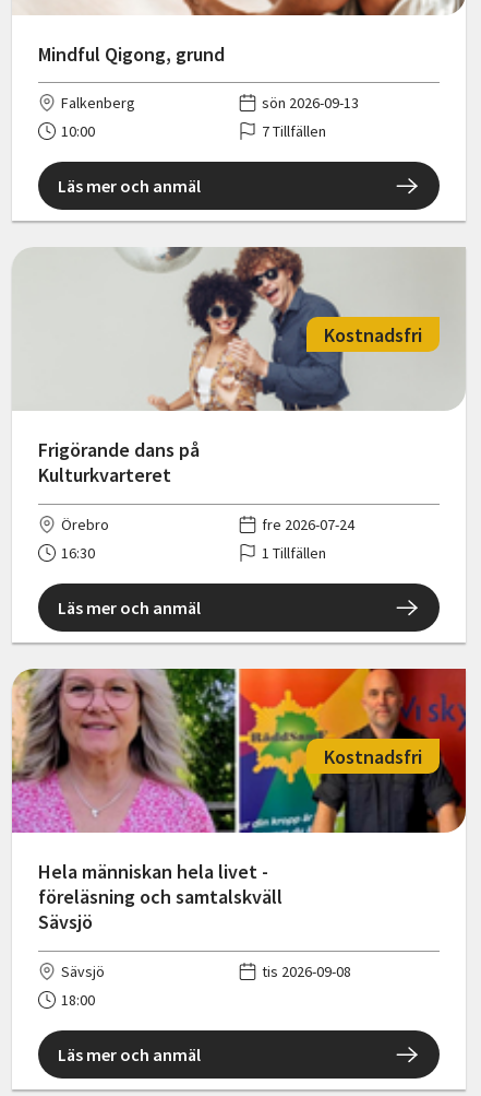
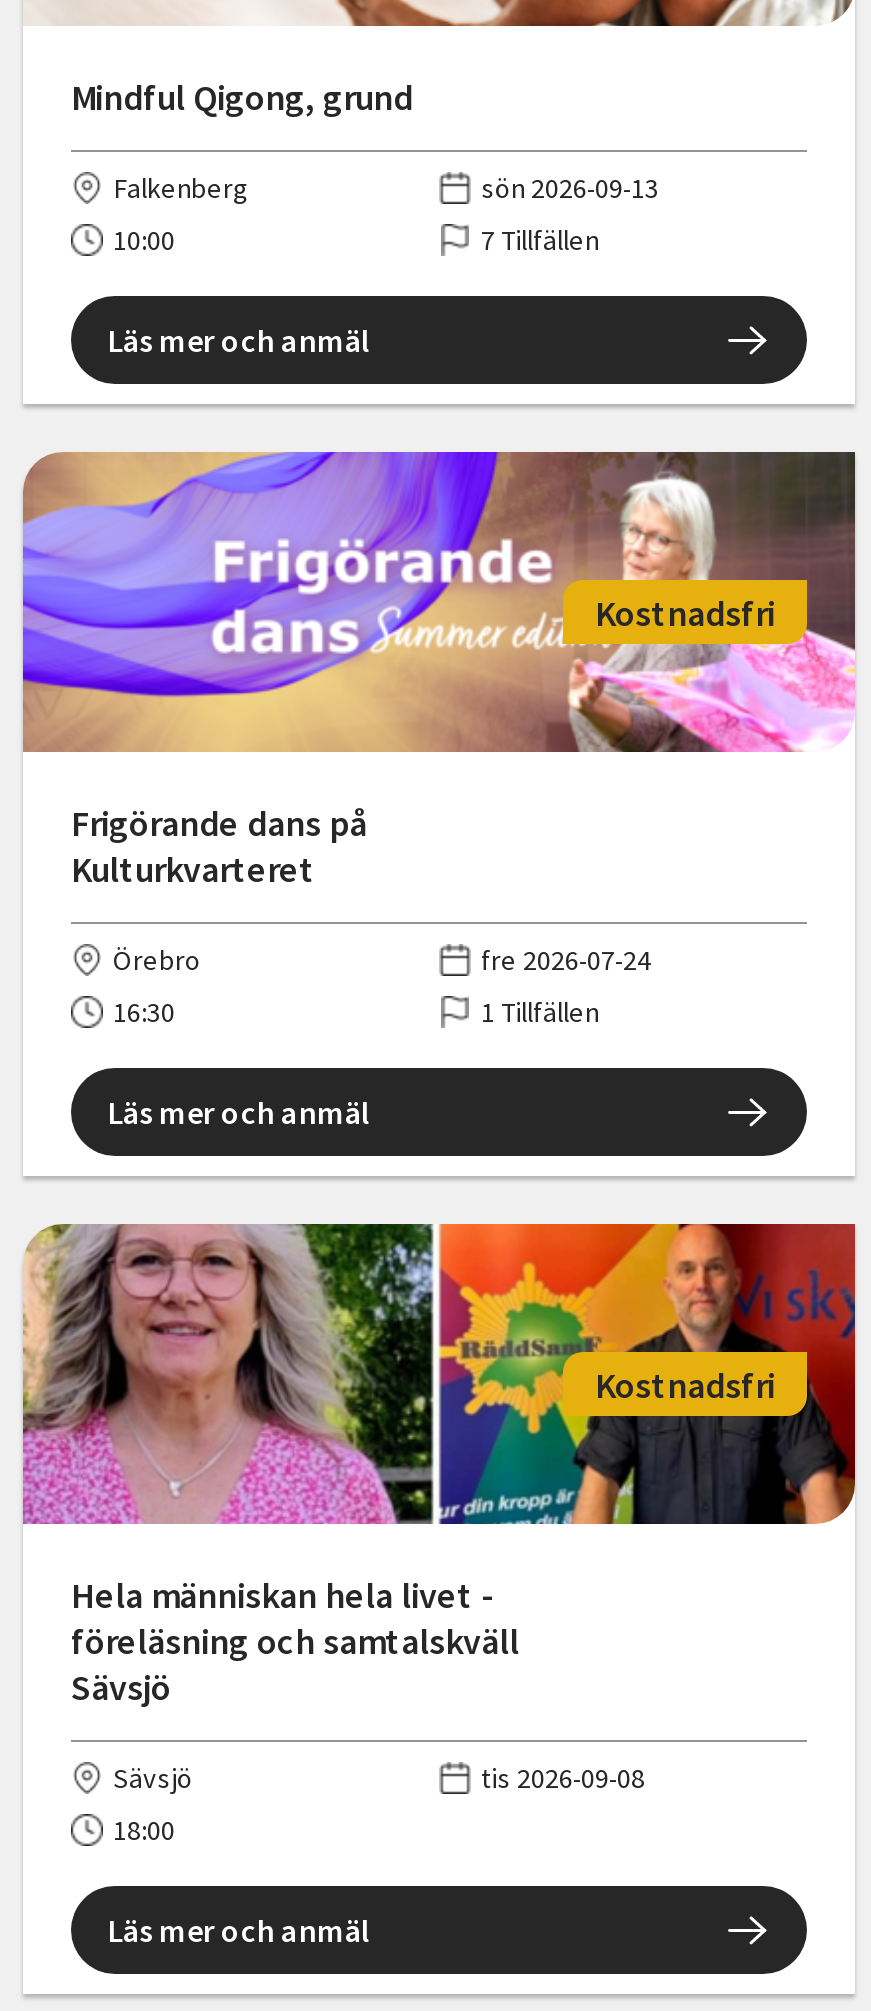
- [image]
+ [image]
